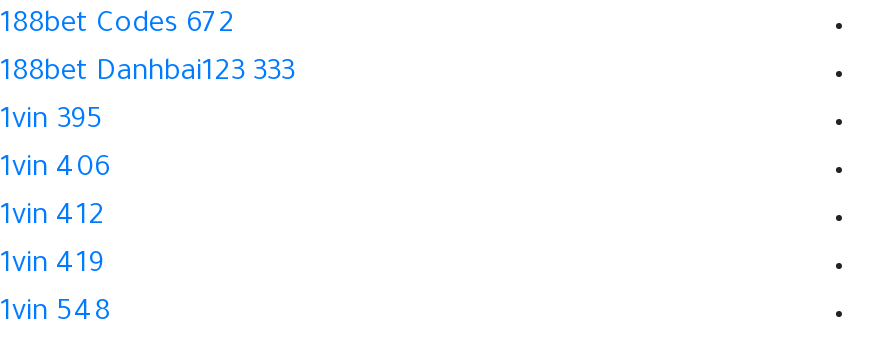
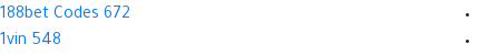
- 188bet Danhbai123 333
- 1vin 395
- 1vin 406
- 1vin 412
- 1vin 419
